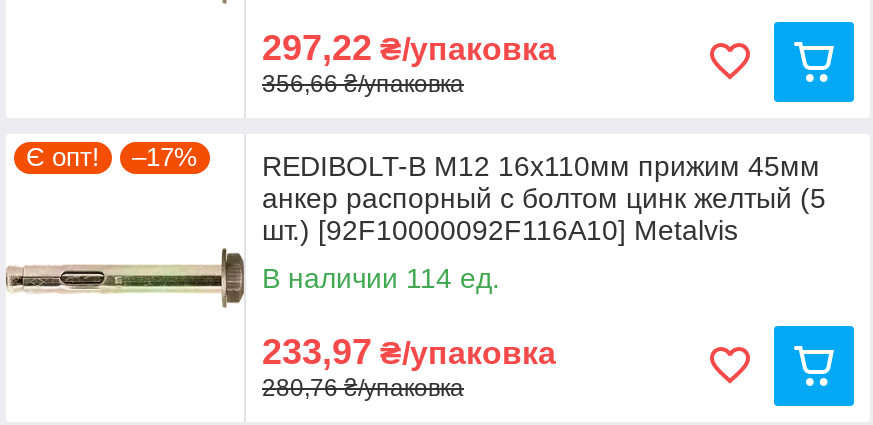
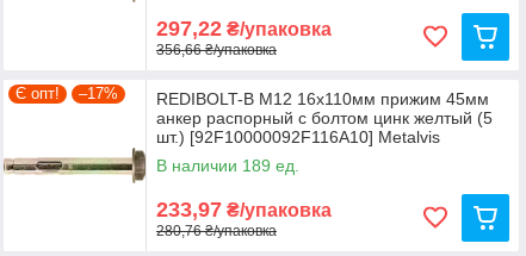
- В наличии 114 ед.
+ В наличии 189 ед.
